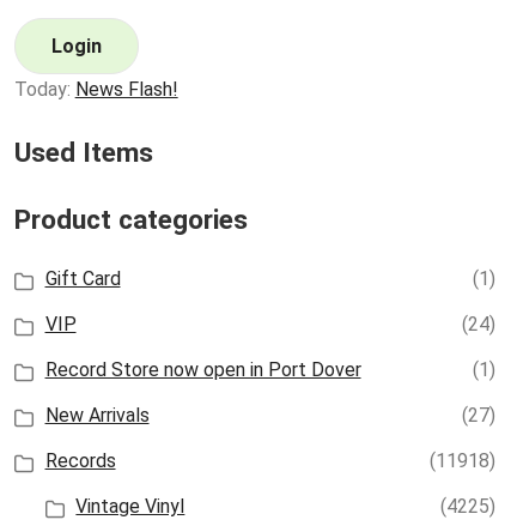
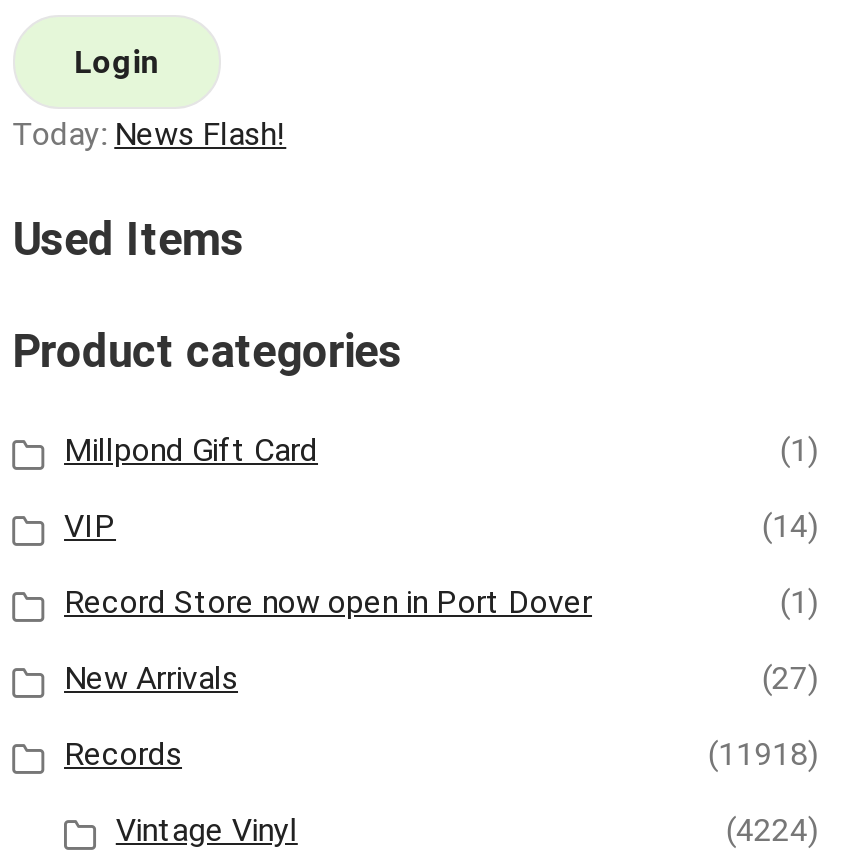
- Gift Card
+ Millpond Gift Card

- (24)
+ (14)

- (4225)
+ (4224)
